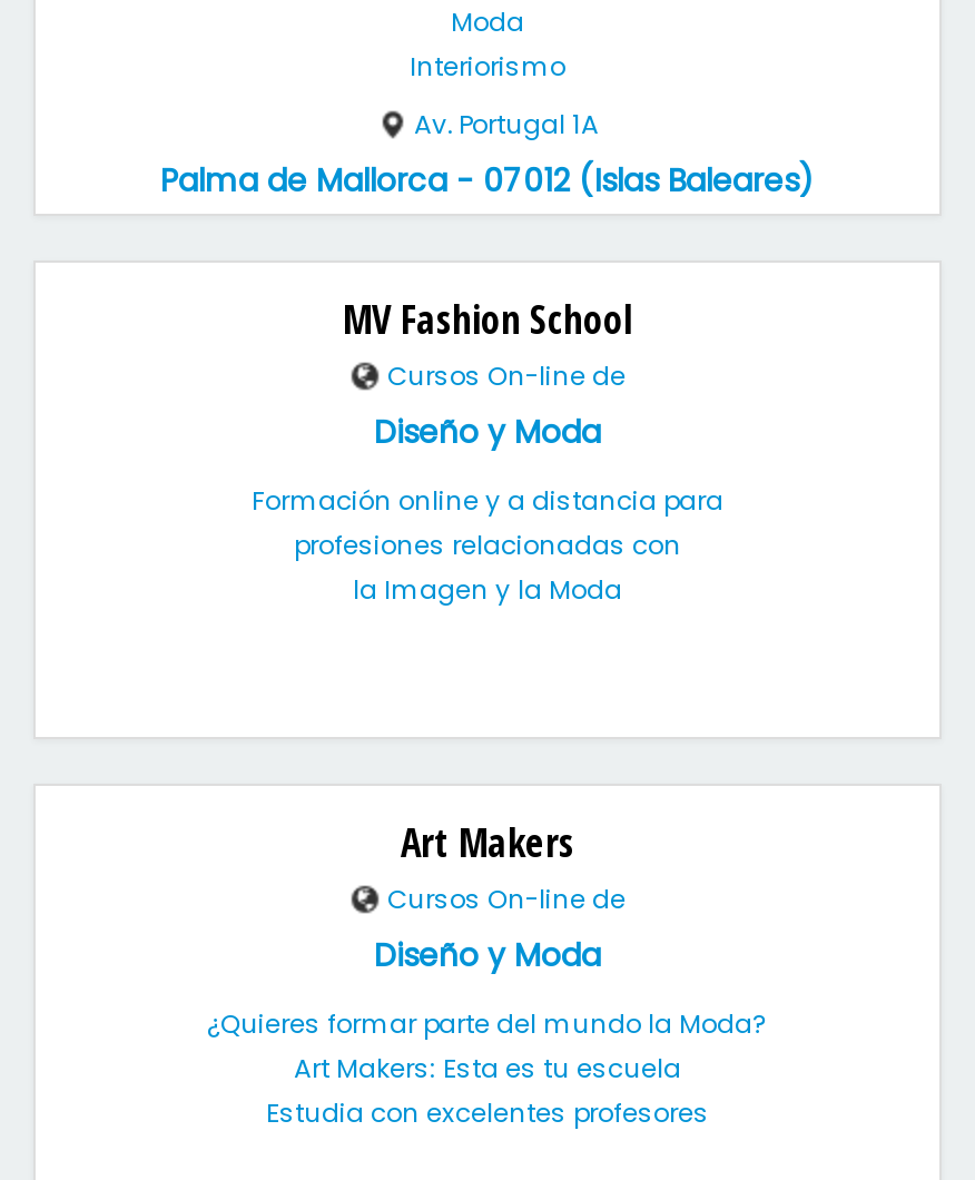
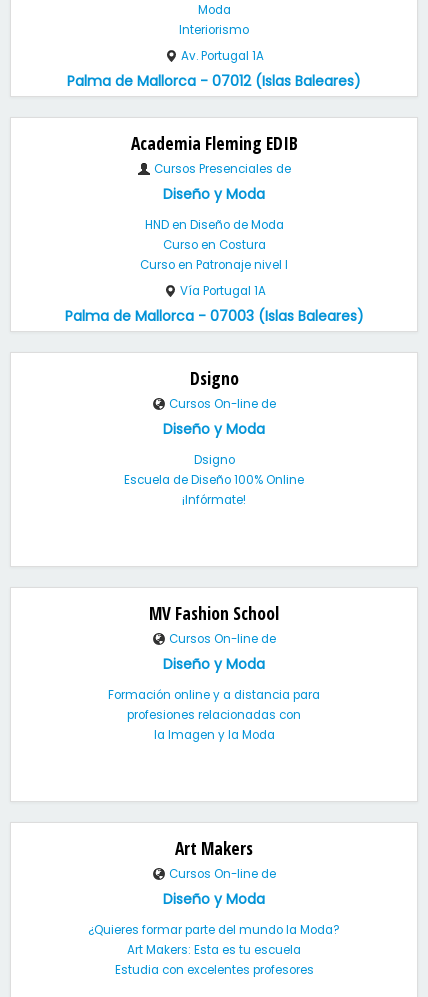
+ Academia Fleming EDIB
+ Cursos Presenciales de
+ Diseño y Moda
+ HND en Diseño de Moda
+ Curso en Costura
+ Curso en Patronaje nivel I
+ Vía Portugal 1A
+ Palma de Mallorca - 07003 (Islas Baleares)
+ Dsigno
+ Cursos On-line de
+ Diseño y Moda
+ Dsigno
+ Escuela de Diseño 100% Online
+ ¡Infórmate!
